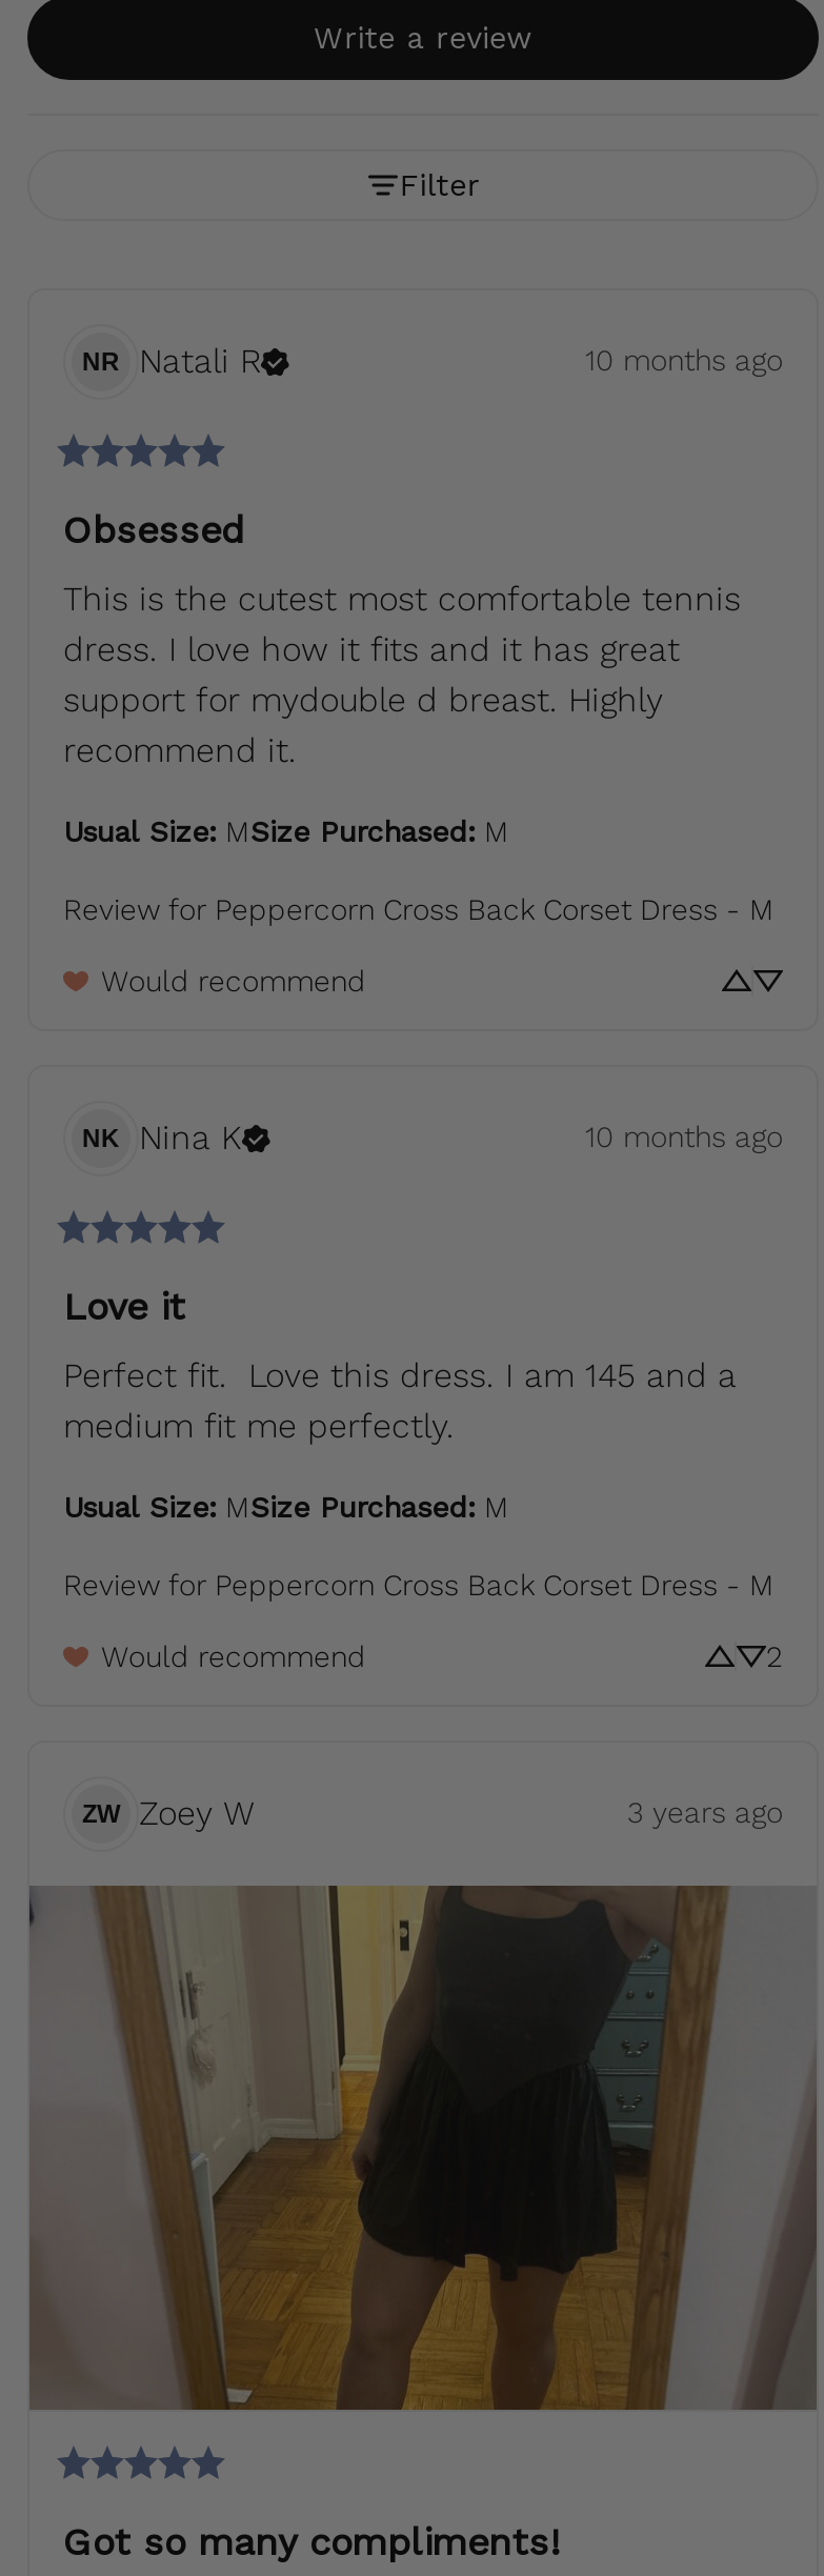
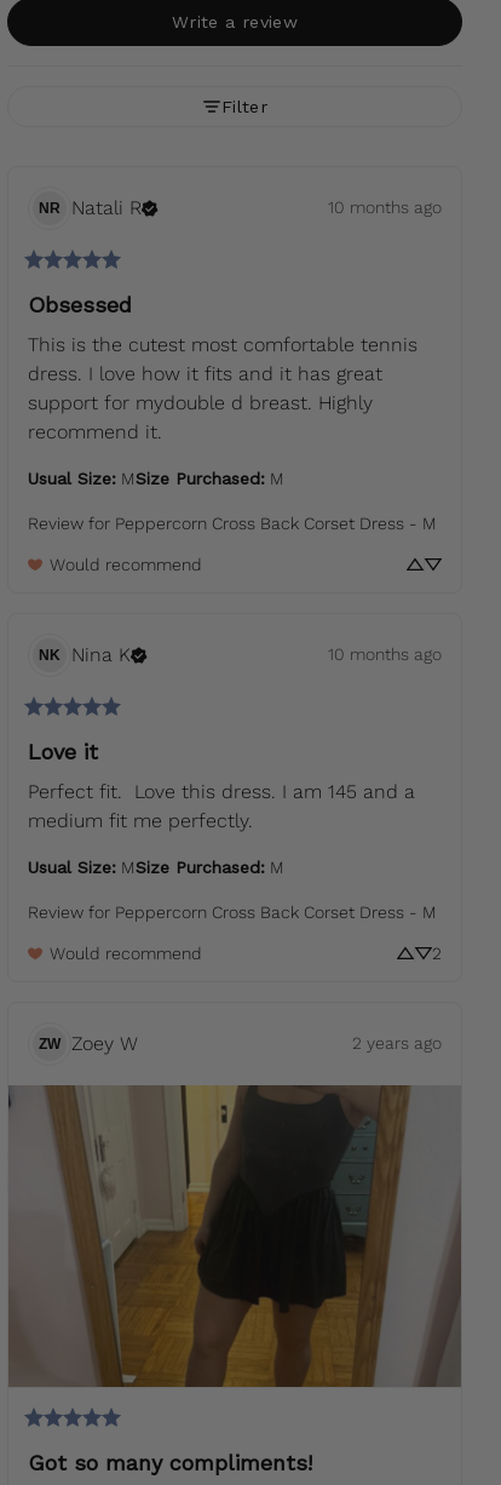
- 3 years ago
+ 2 years ago
